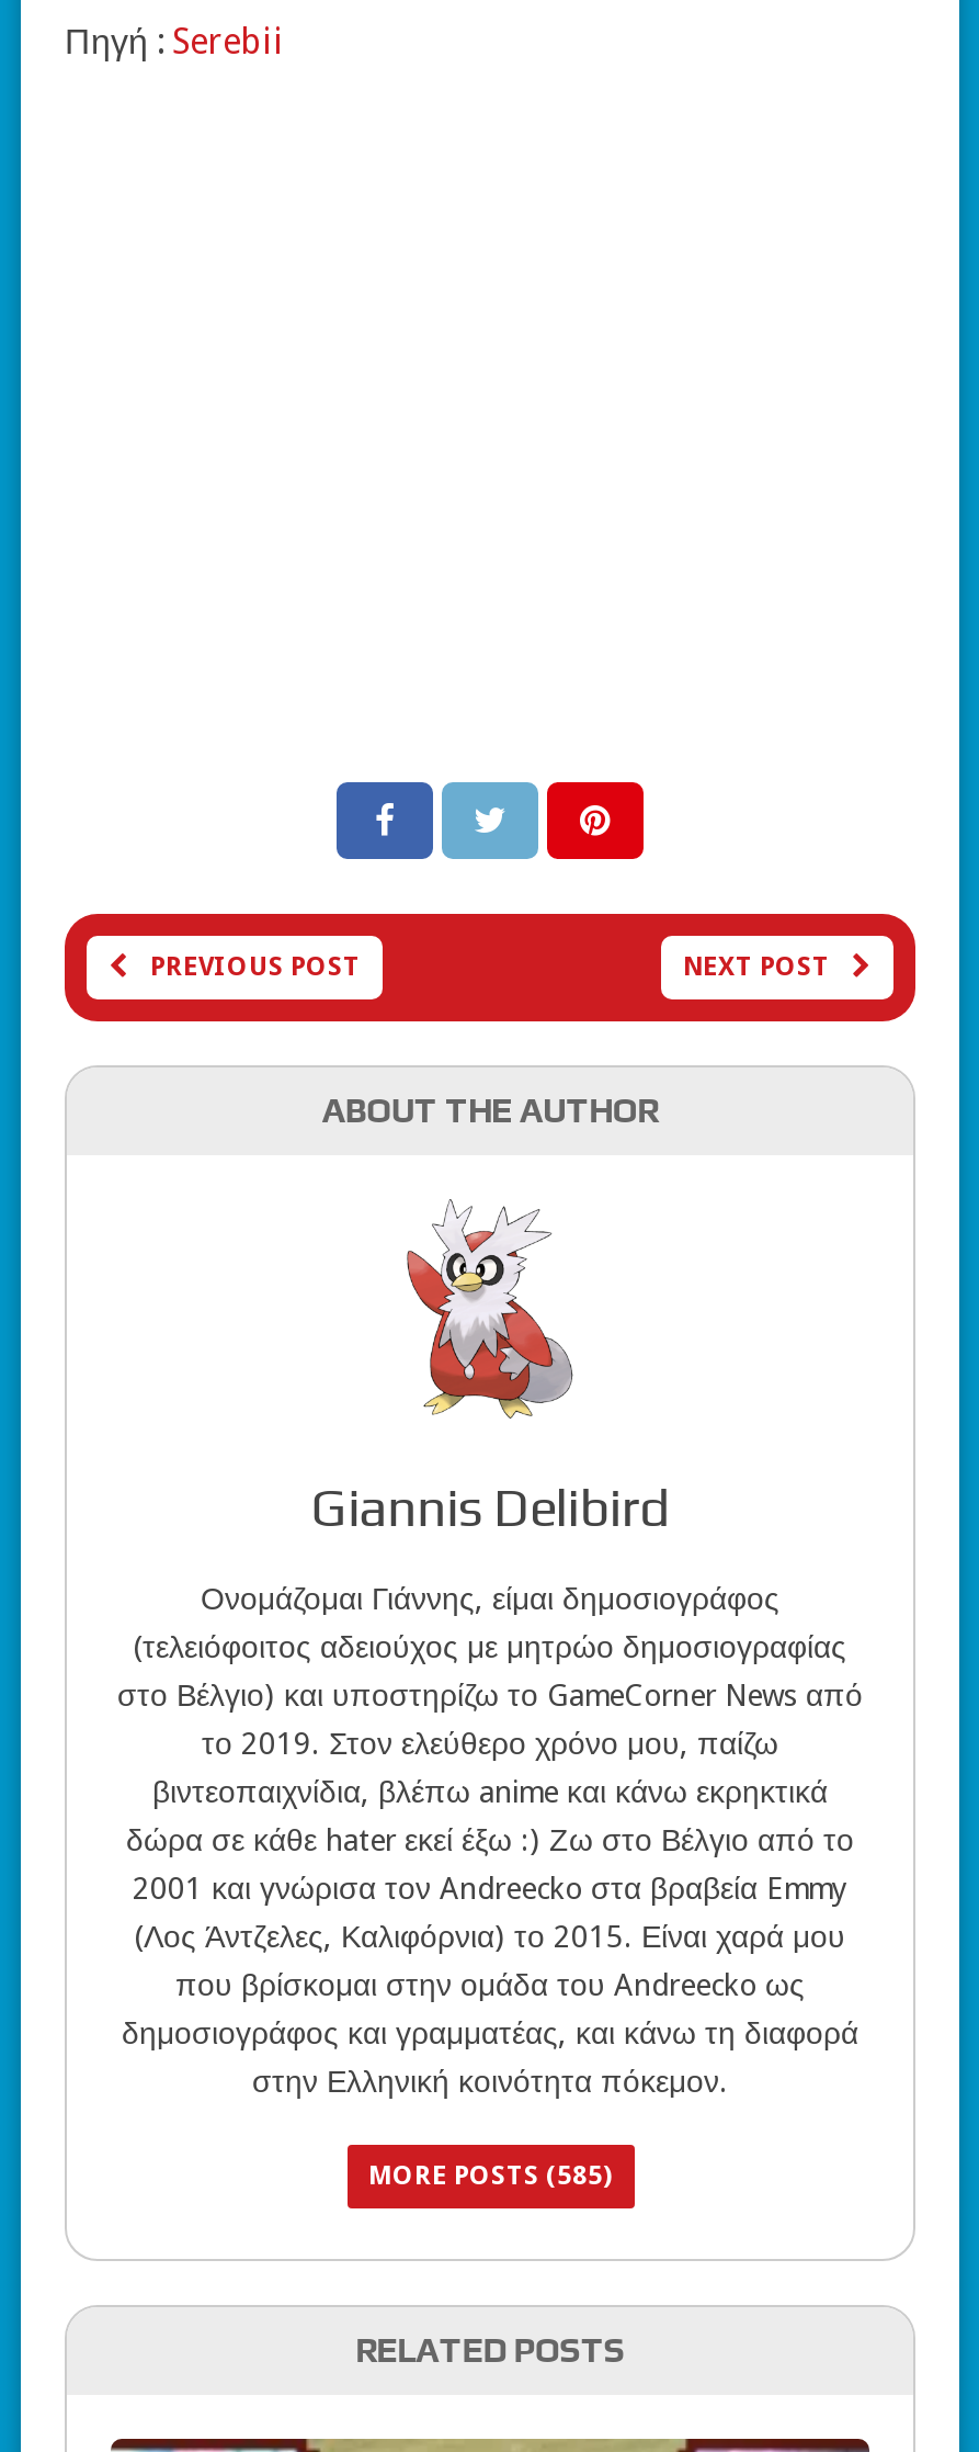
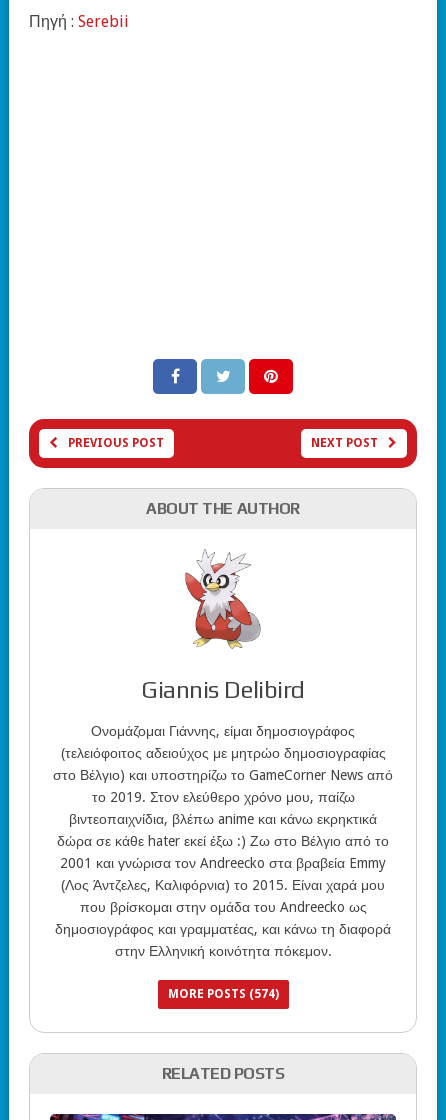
- MORE POSTS (585)
+ MORE POSTS (574)
